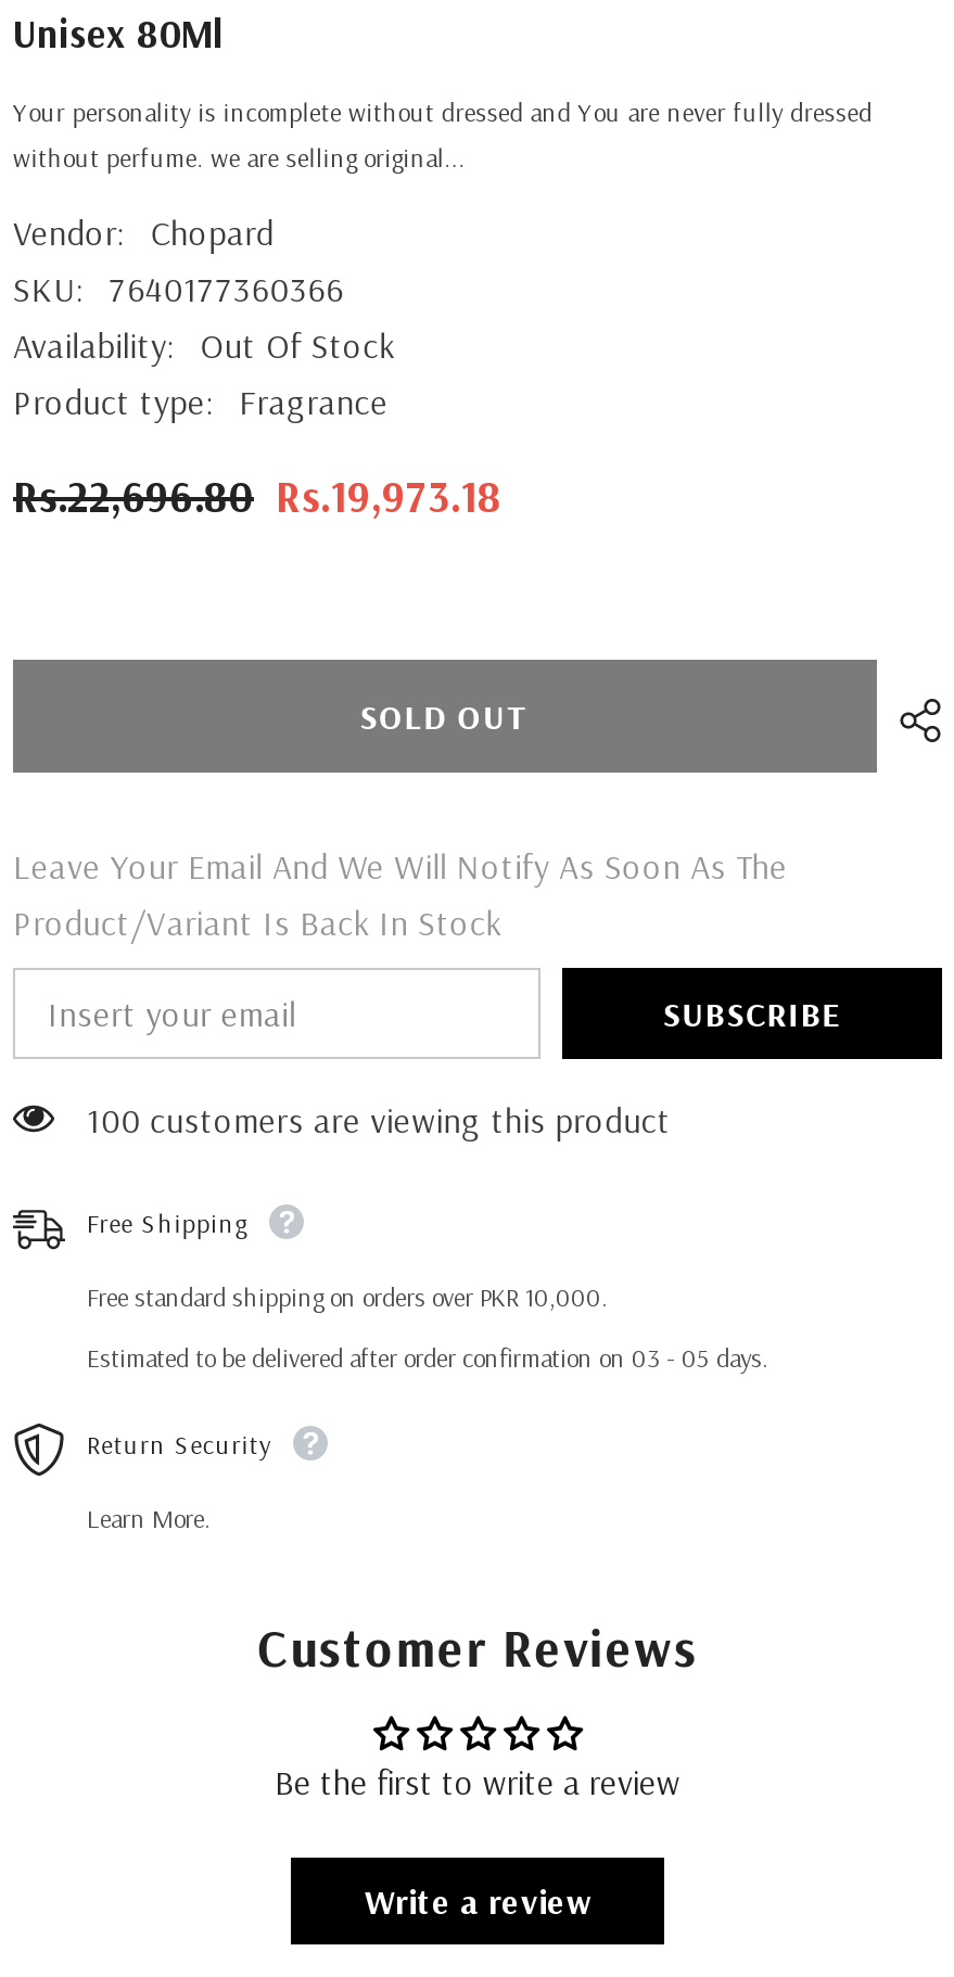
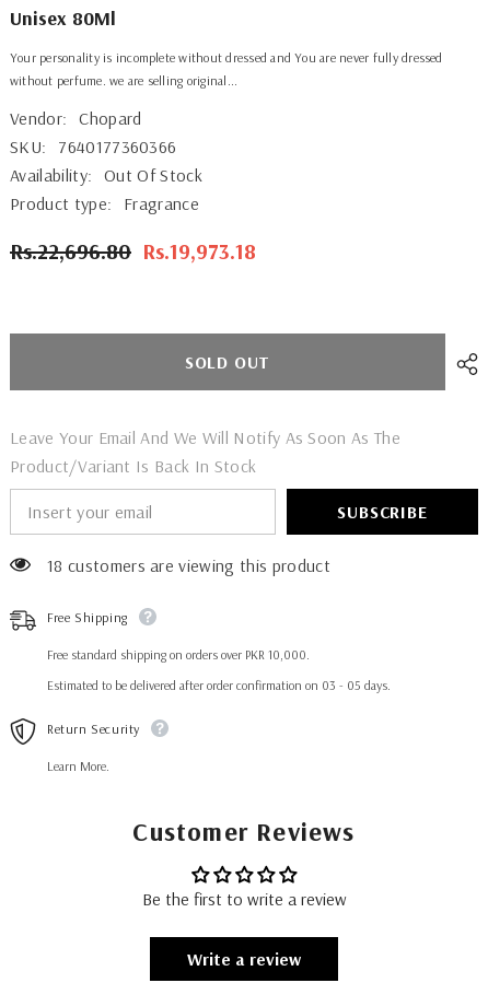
- 100 customers are viewing this product
+ 18 customers are viewing this product
